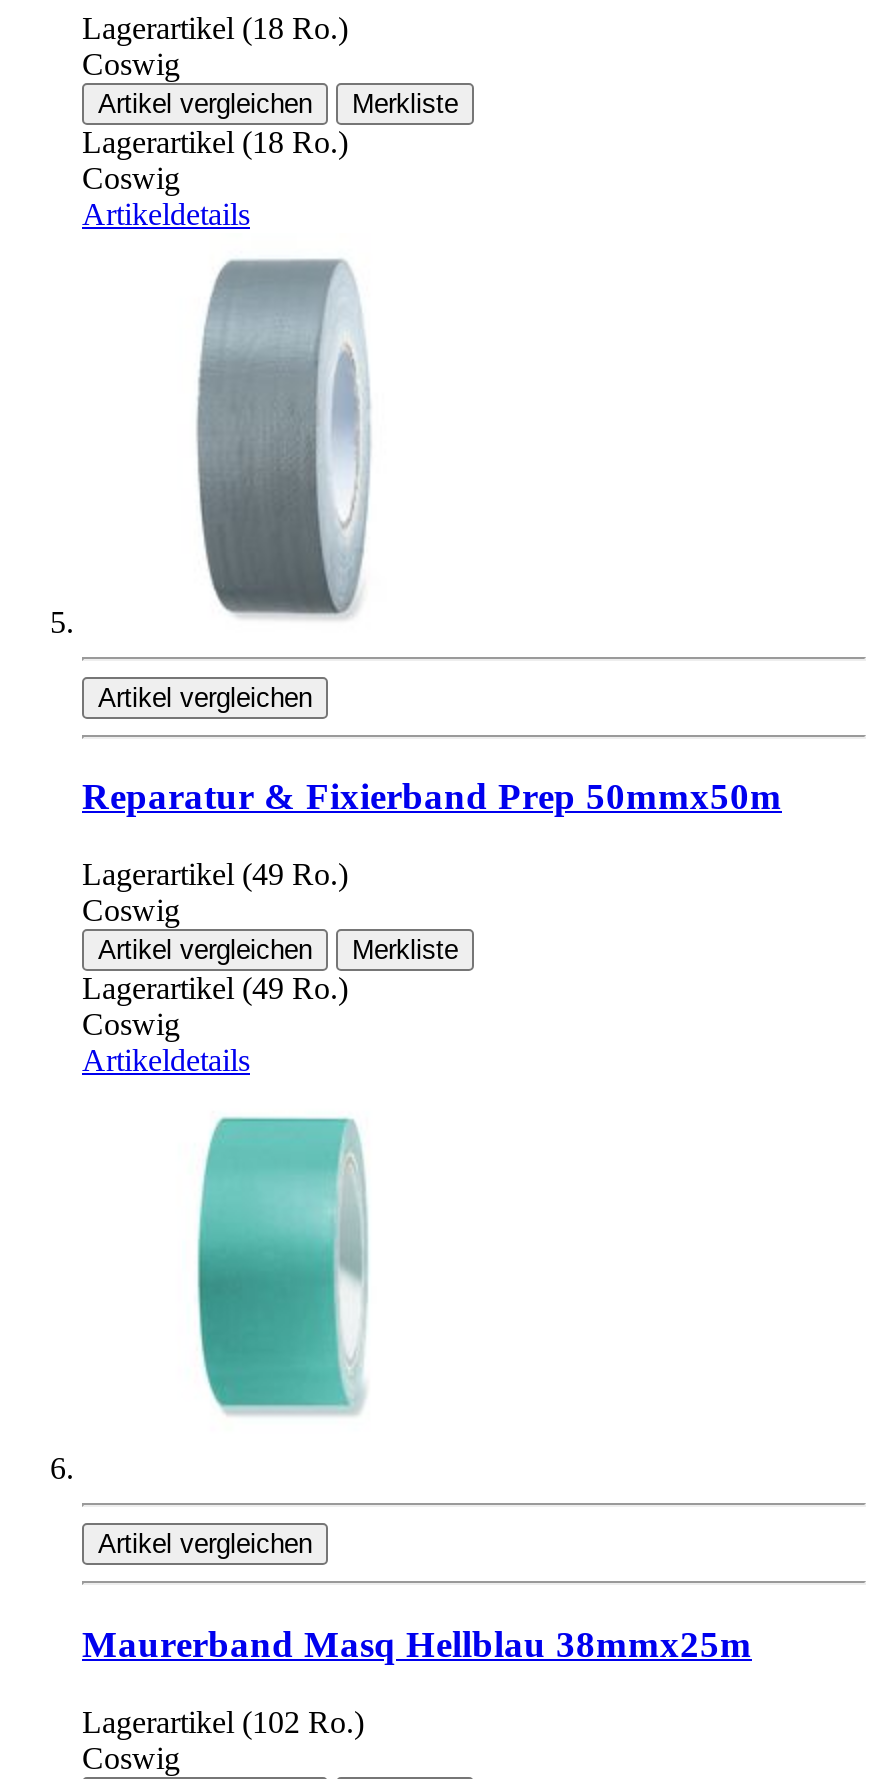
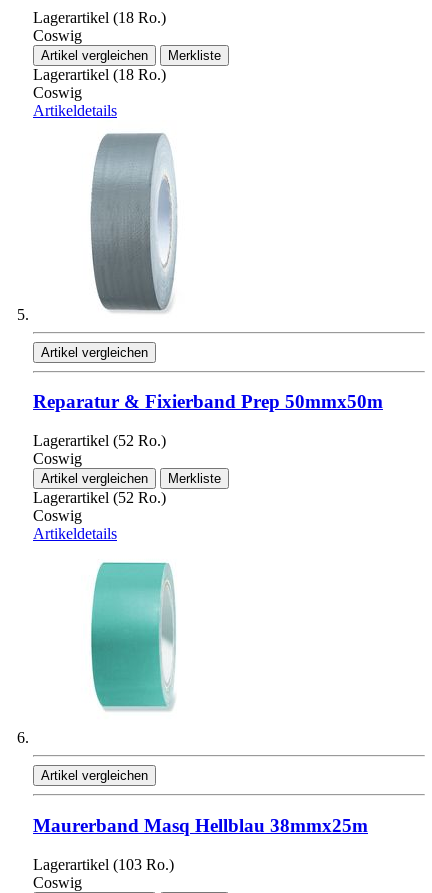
- Lagerartikel (49 Ro.)
+ Lagerartikel (52 Ro.)

- Lagerartikel (49 Ro.)
+ Lagerartikel (52 Ro.)

- Lagerartikel (102 Ro.)
+ Lagerartikel (103 Ro.)
